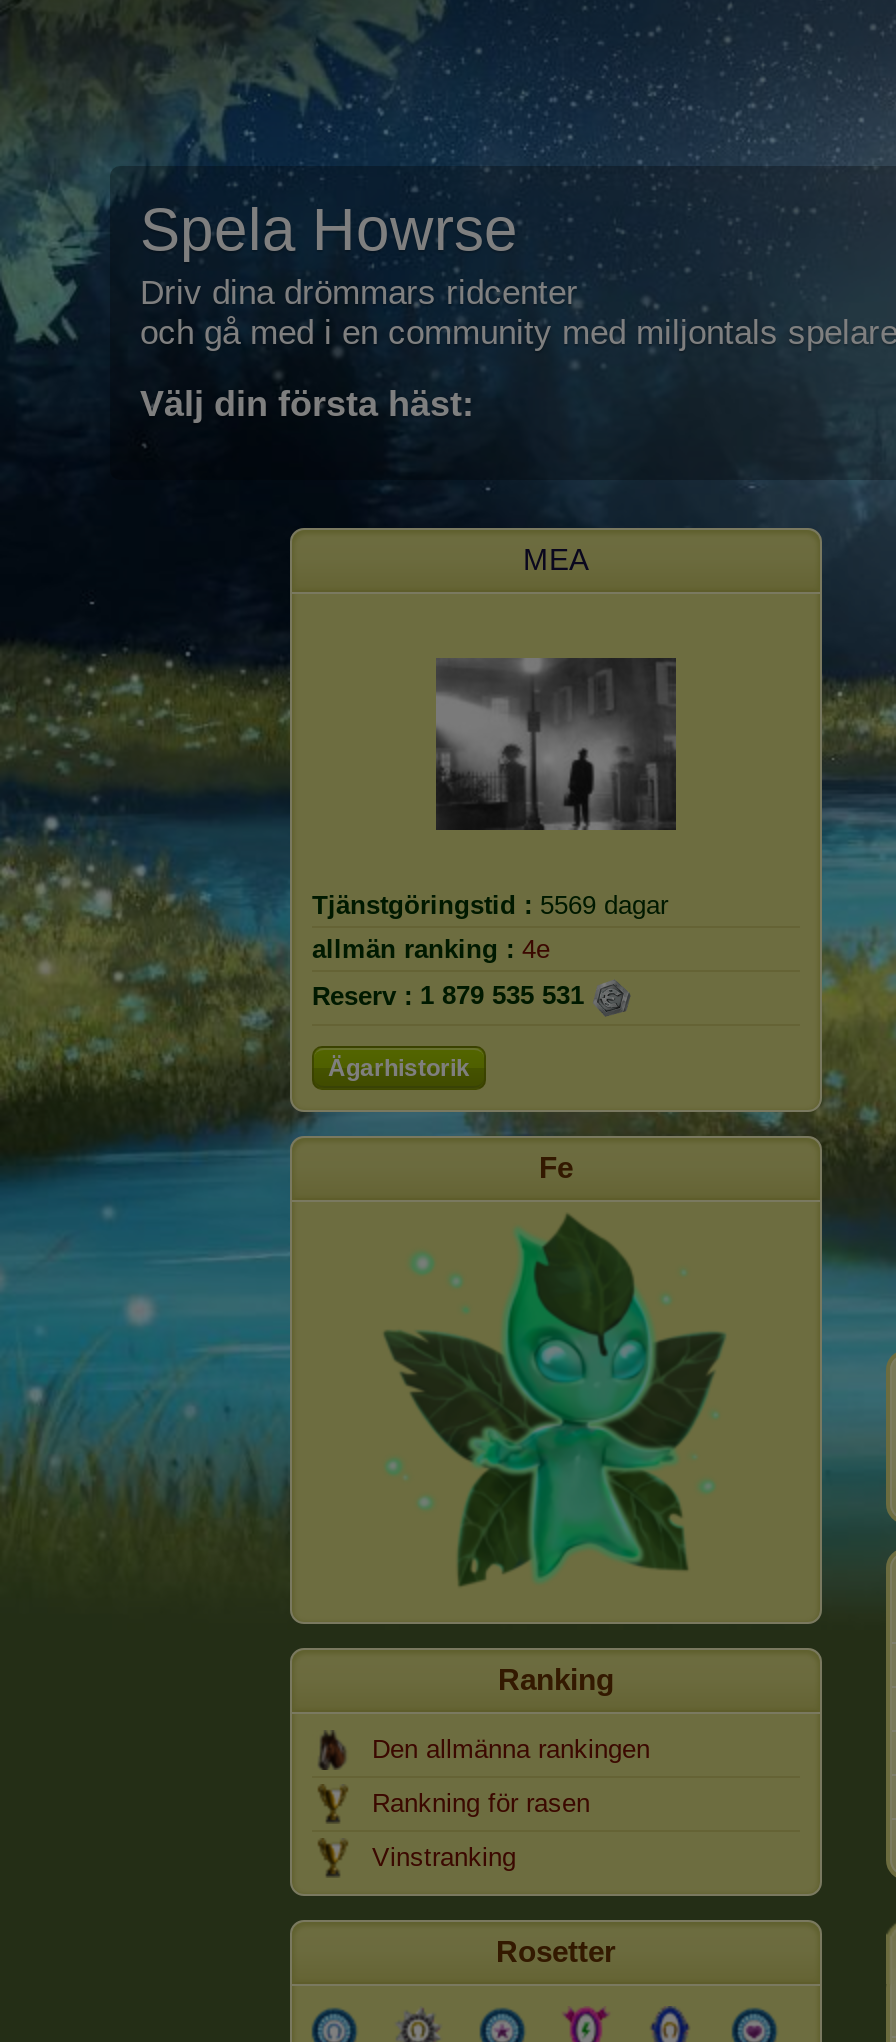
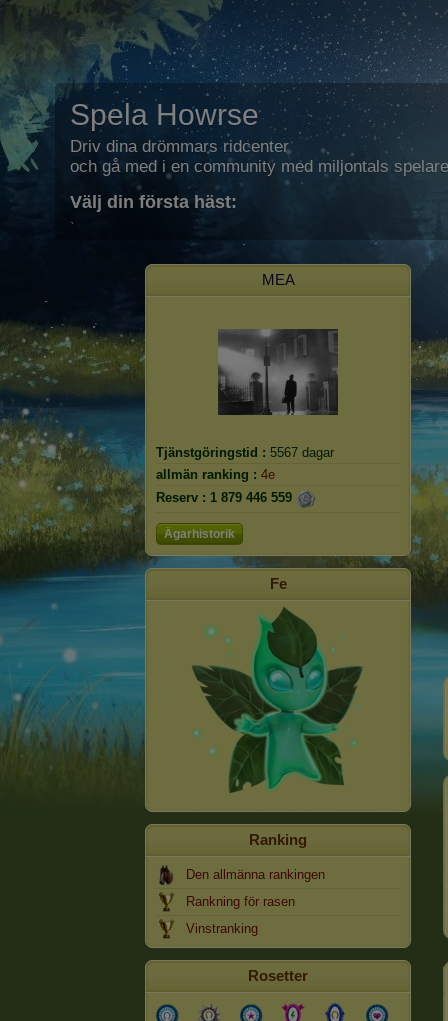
- Tjänstgöringstid : 5569 dagar
+ Tjänstgöringstid : 5567 dagar

- Reserv : 1 879 535 531
+ Reserv : 1 879 446 559
